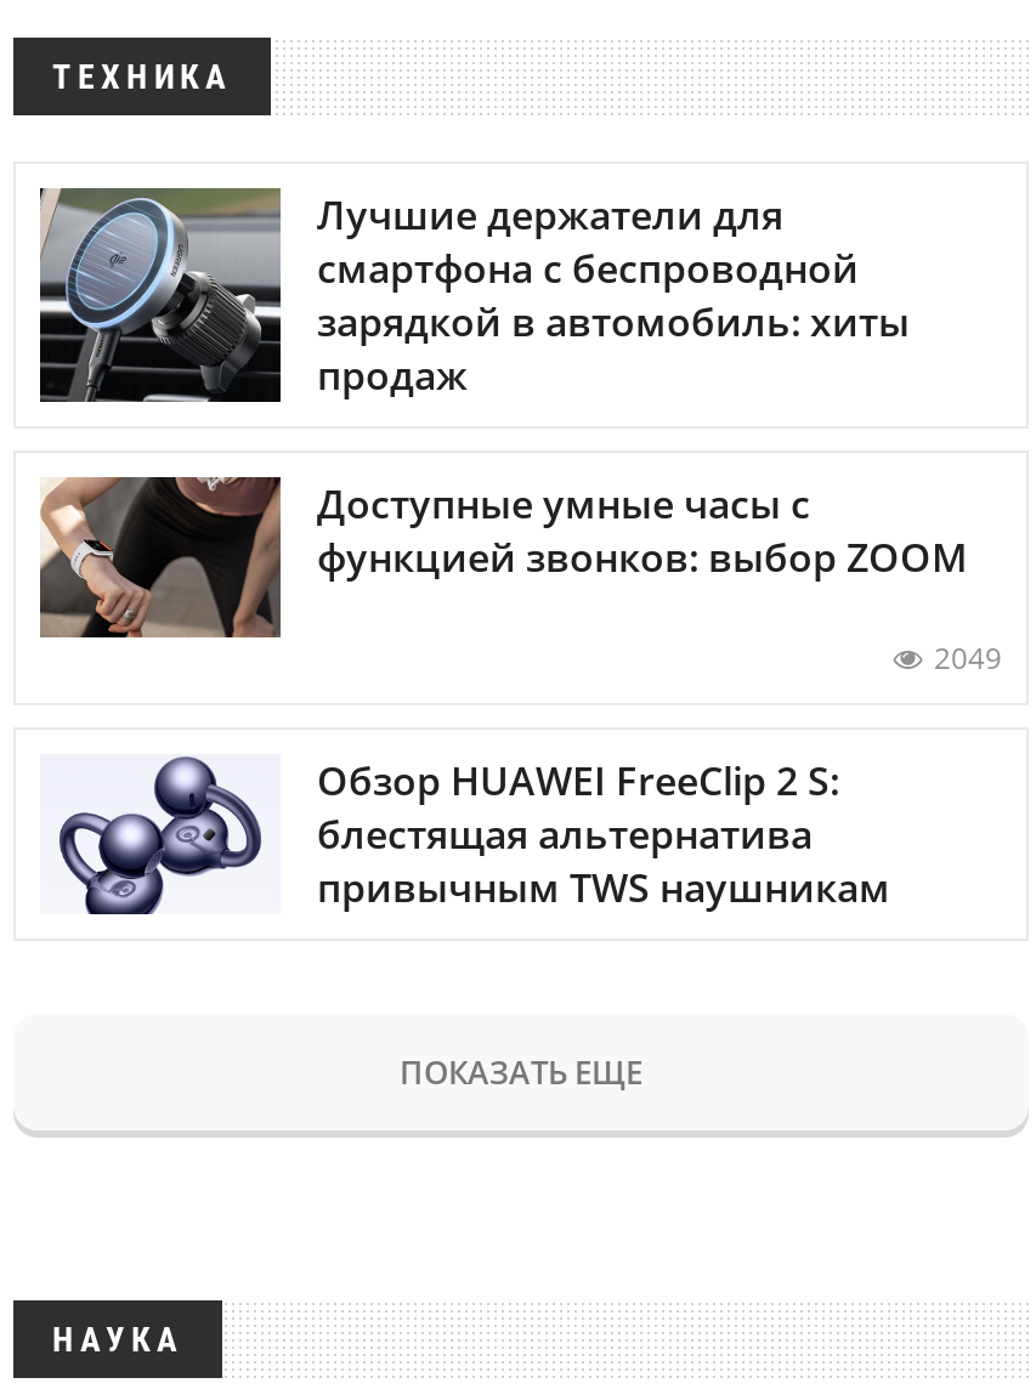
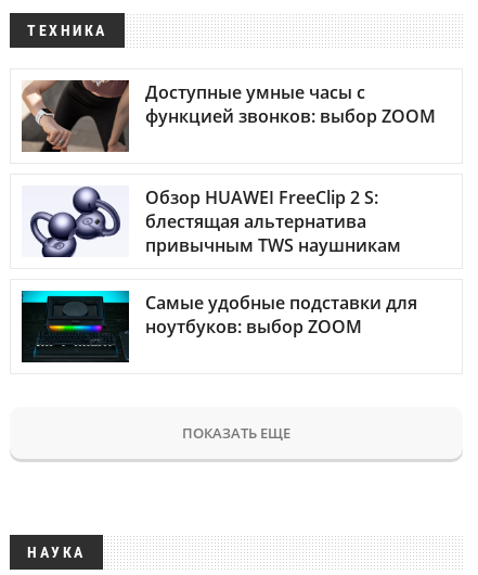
- [image]
- Лучшие держатели для
- смартфона с беспроводной
- зарядкой в автомобиль: хиты
- продаж

moved up: [image] | Доступные умные часы с | функцией звонков: выбор ZOOM

- 2049

moved up: [image] | Обзор HUAWEI FreeClip 2 S: | блестящая альтернатива | привычным TWS наушникам

+ [image]
+ Самые удобные подставки для
+ ноутбуков: выбор ZOOM
